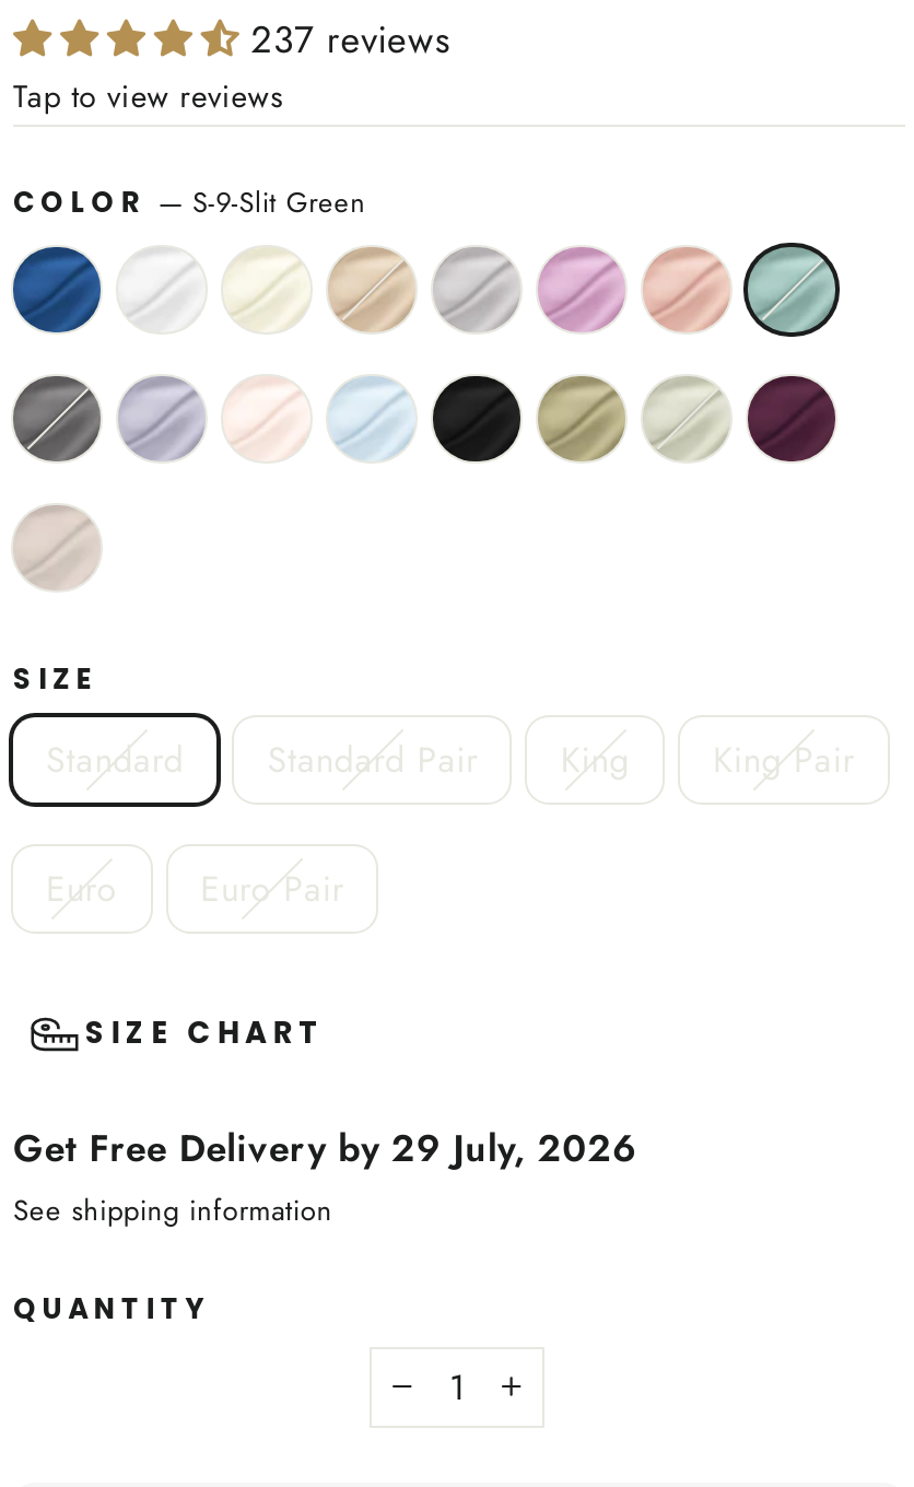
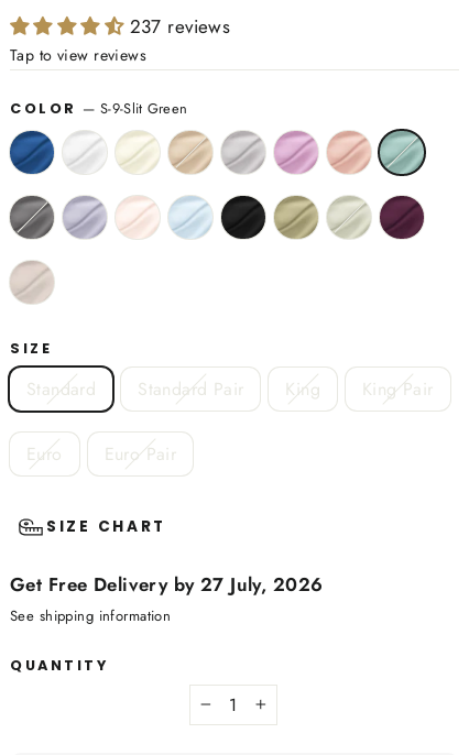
- Get Free Delivery by 29 July, 2026
+ Get Free Delivery by 27 July, 2026
